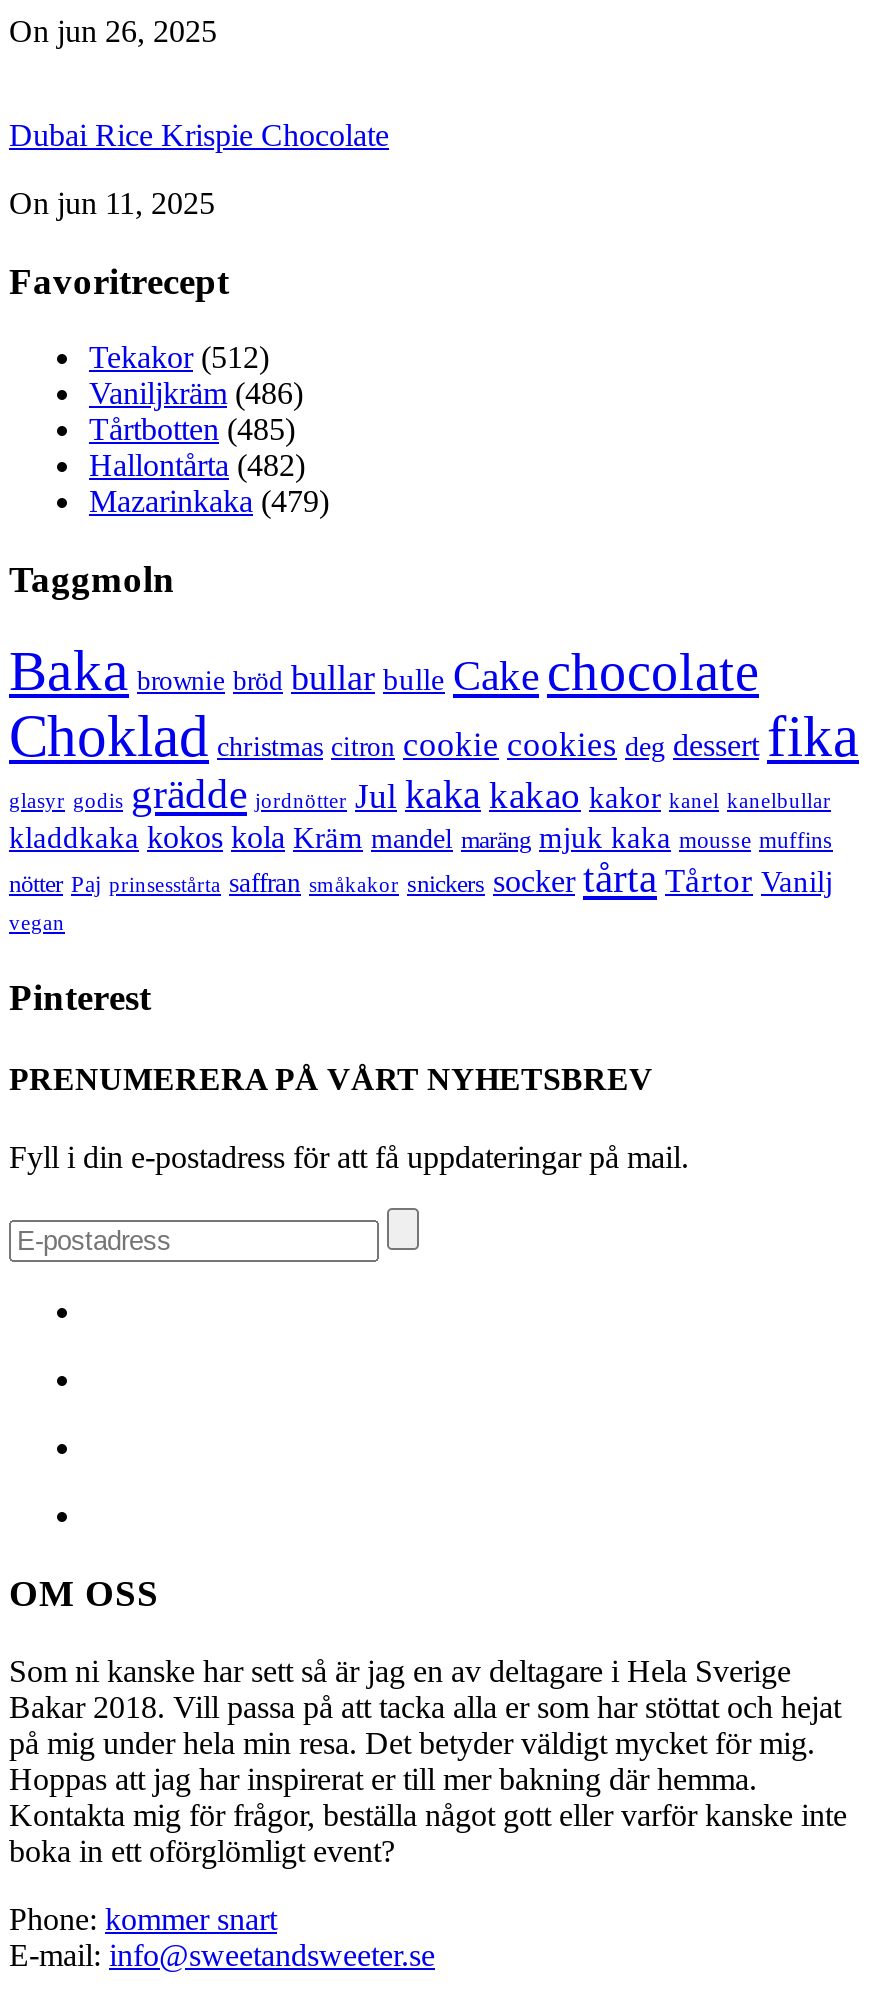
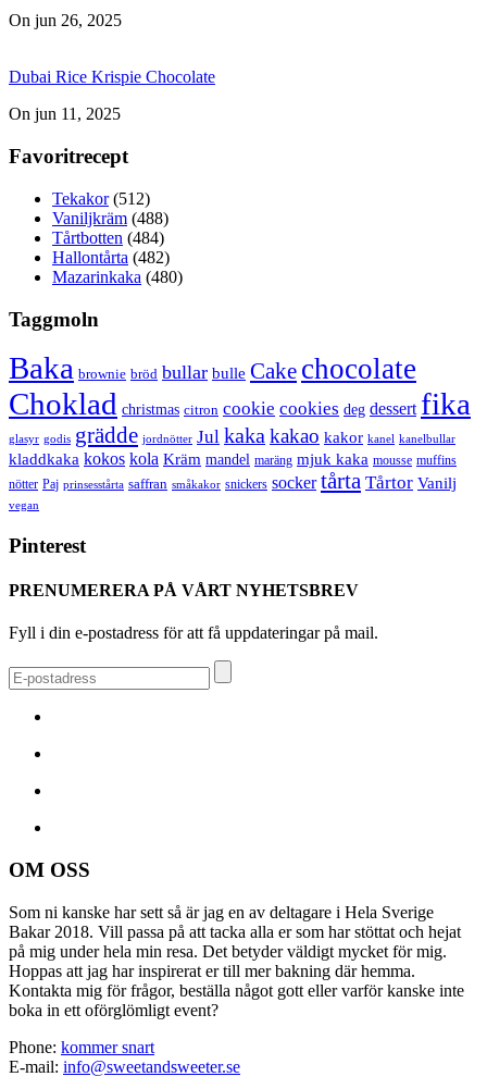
- Vaniljkräm (486)
+ Vaniljkräm (488)

- Tårtbotten (485)
+ Tårtbotten (484)

- Mazarinkaka (479)
+ Mazarinkaka (480)
